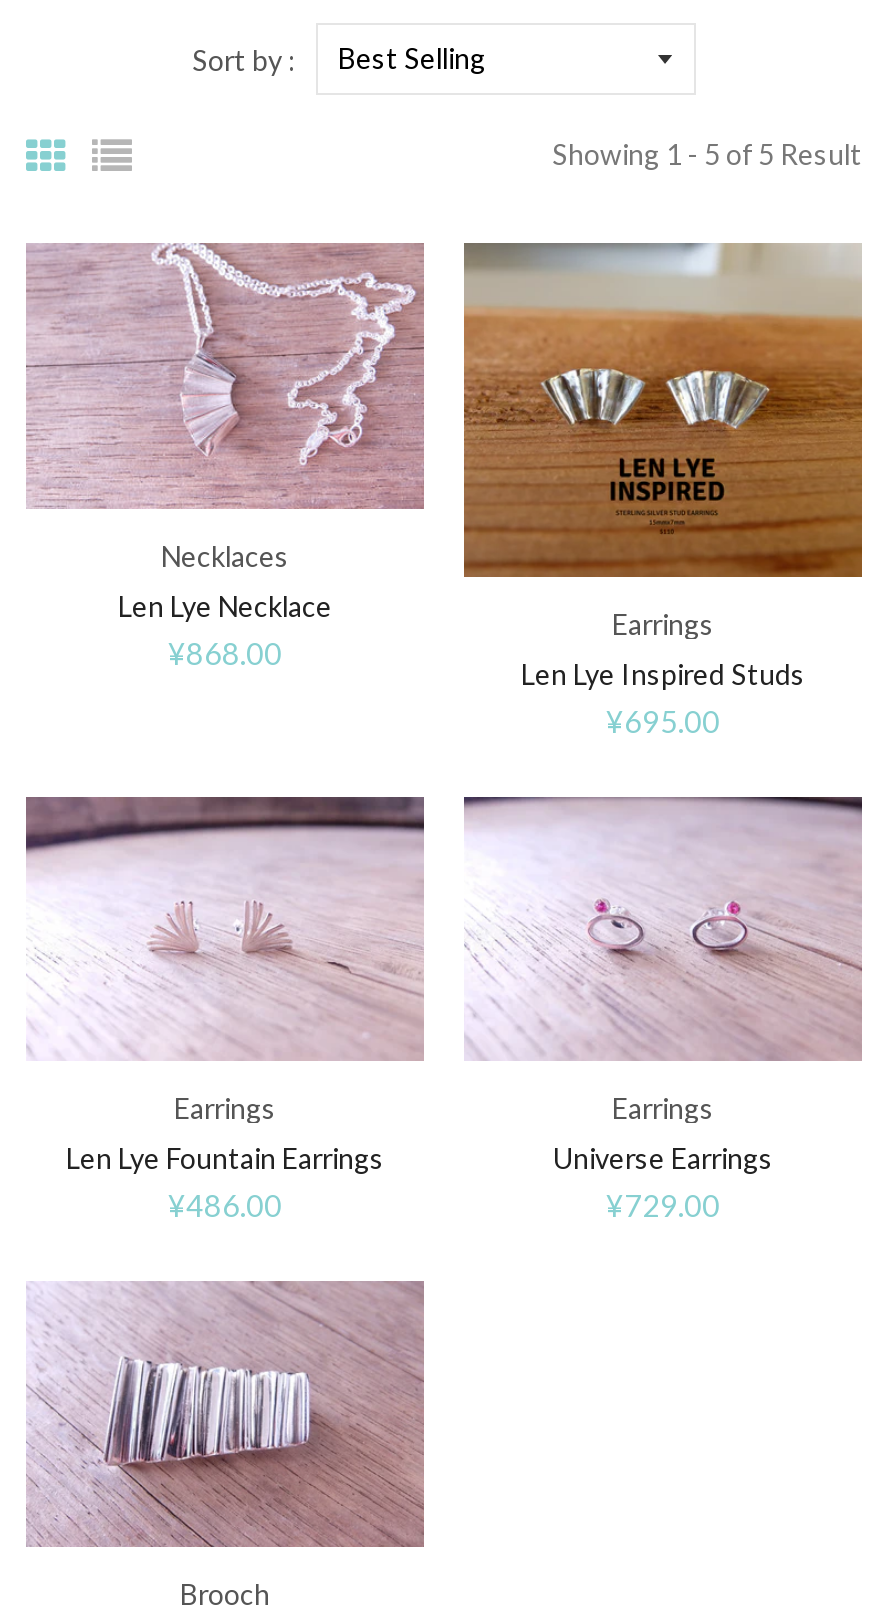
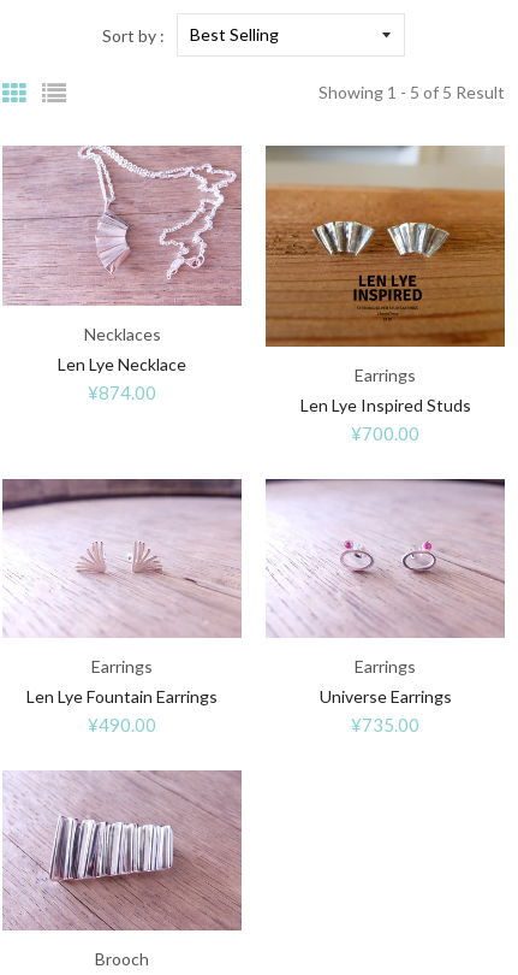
- ¥868.00
+ ¥874.00

- ¥695.00
+ ¥700.00

- ¥486.00
+ ¥490.00

- ¥729.00
+ ¥735.00
